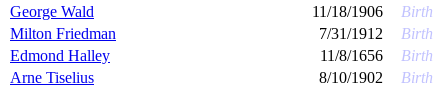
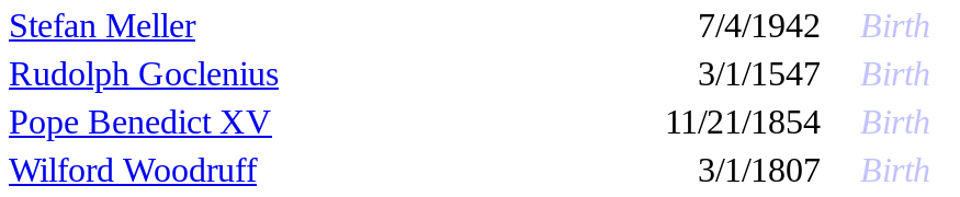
- George Wald
- 11/18/1906
+ Stefan Meller
+ 7/4/1942

- Milton Friedman
- 7/31/1912
+ Rudolph Goclenius
+ 3/1/1547

- Edmond Halley
- 11/8/1656
+ Pope Benedict XV
+ 11/21/1854

- Arne Tiselius
- 8/10/1902
+ Wilford Woodruff
+ 3/1/1807
